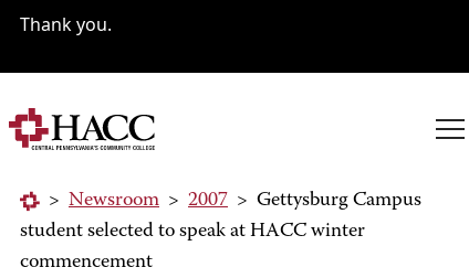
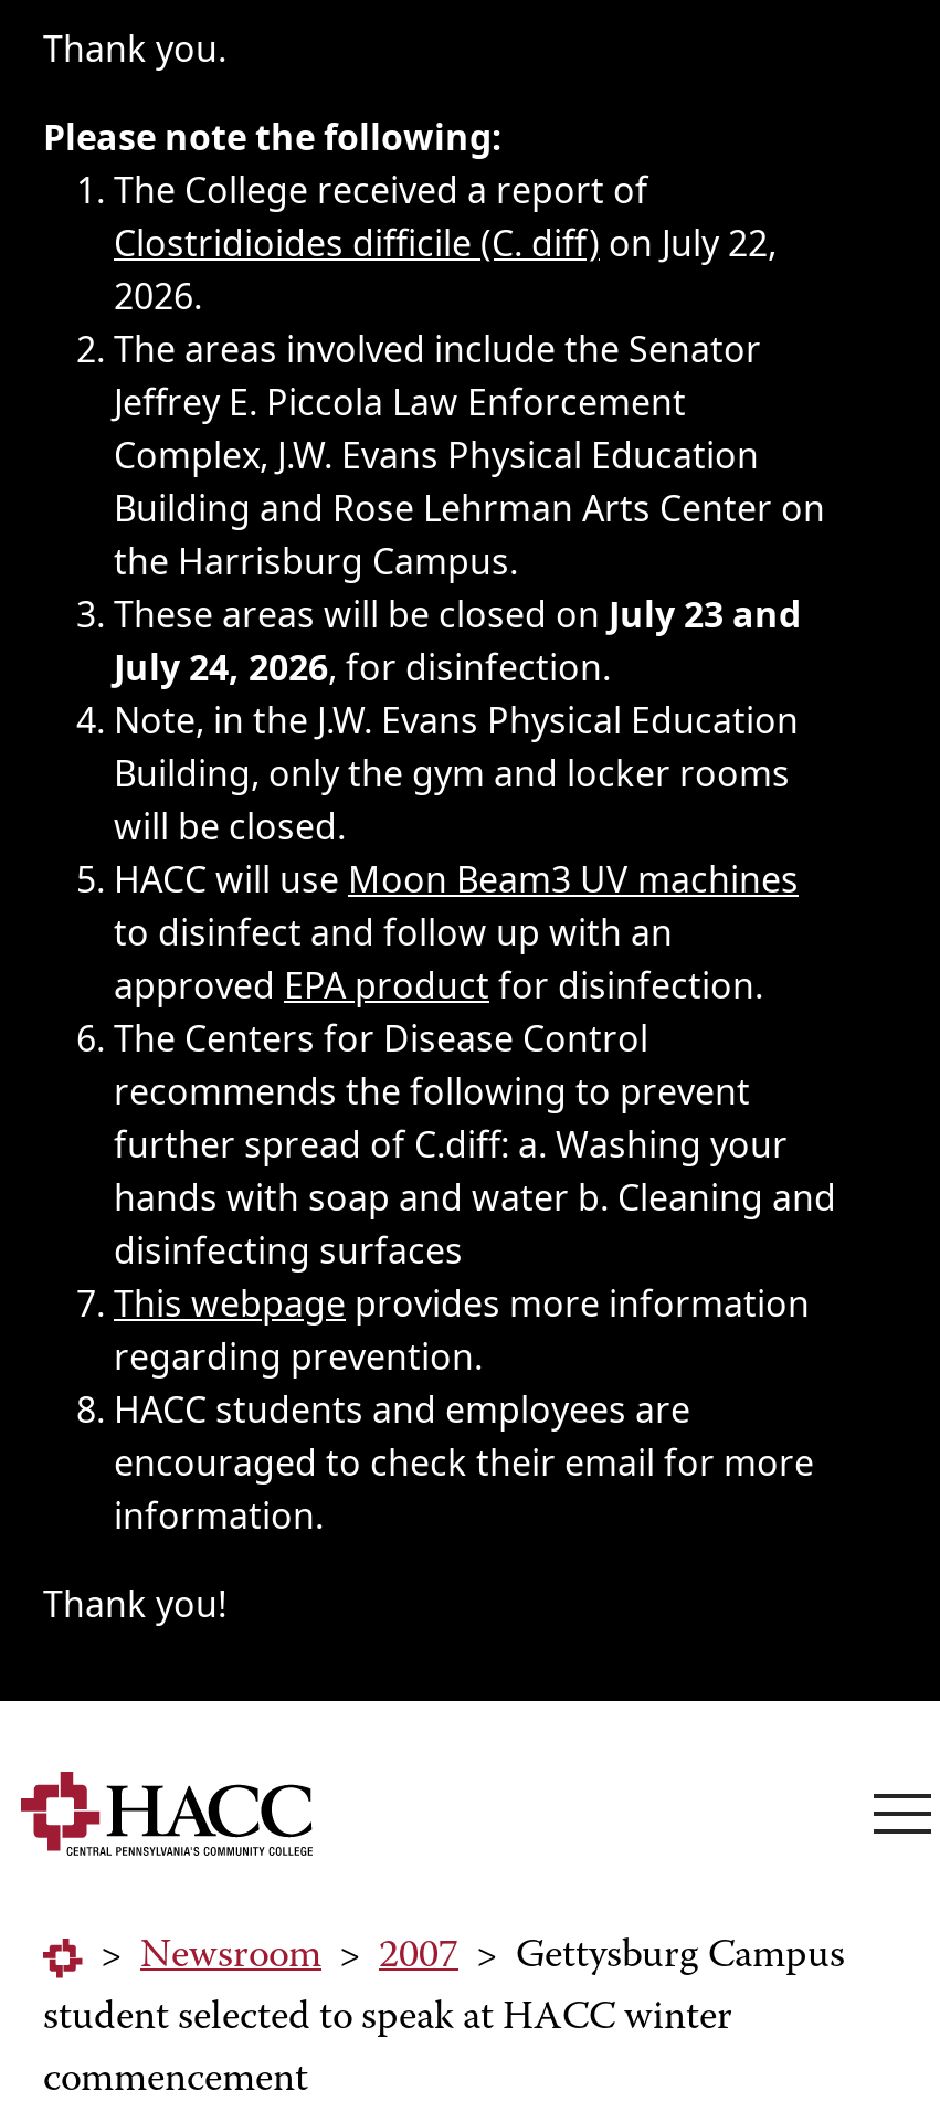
+ Please note the following:
+ The College received a report of
+ Clostridioides difficile (C. diff) on July 22,
+ 2026.
+ The areas involved include the Senator
+ Jeffrey E. Piccola Law Enforcement
+ Complex, J.W. Evans Physical Education
+ Building and Rose Lehrman Arts Center on
+ the Harrisburg Campus.
+ These areas will be closed on July 23 and
+ July 24, 2026, for disinfection.
+ Note, in the J.W. Evans Physical Education
+ Building, only the gym and locker rooms
+ will be closed.
+ HACC will use Moon Beam3 UV machines
+ to disinfect and follow up with an
+ approved EPA product for disinfection.
+ The Centers for Disease Control
+ recommends the following to prevent
+ further spread of C.diff: a. Washing your
+ hands with soap and water b. Cleaning and
+ disinfecting surfaces
+ This webpage provides more information
+ regarding prevention.
+ HACC students and employees are
+ encouraged to check their email for more
+ information.
+ Thank you!
